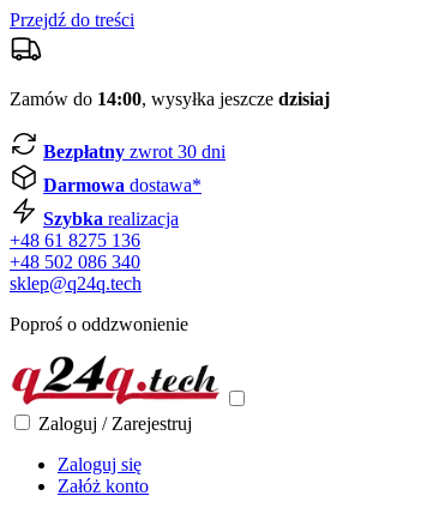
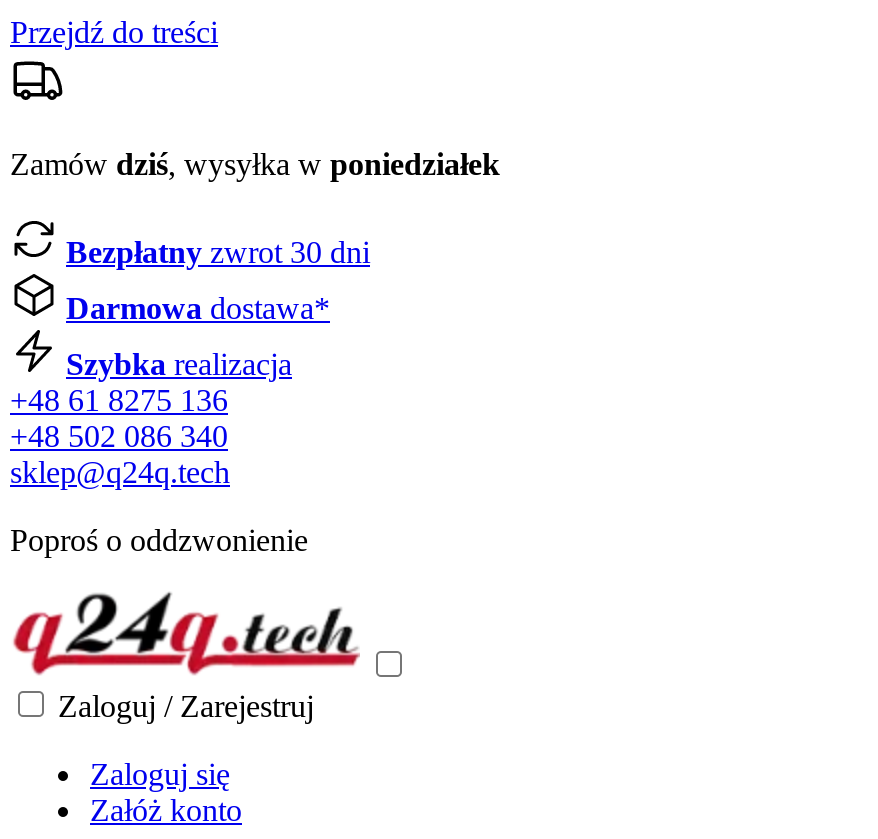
- Zamów do 14:00, wysyłka jeszcze dzisiaj
+ Zamów dziś, wysyłka w poniedziałek
